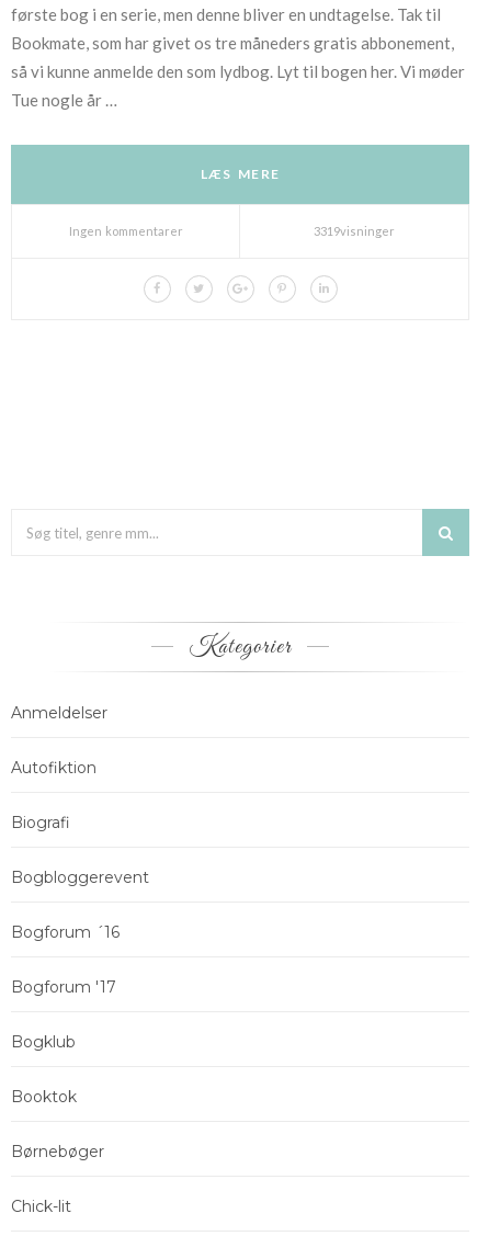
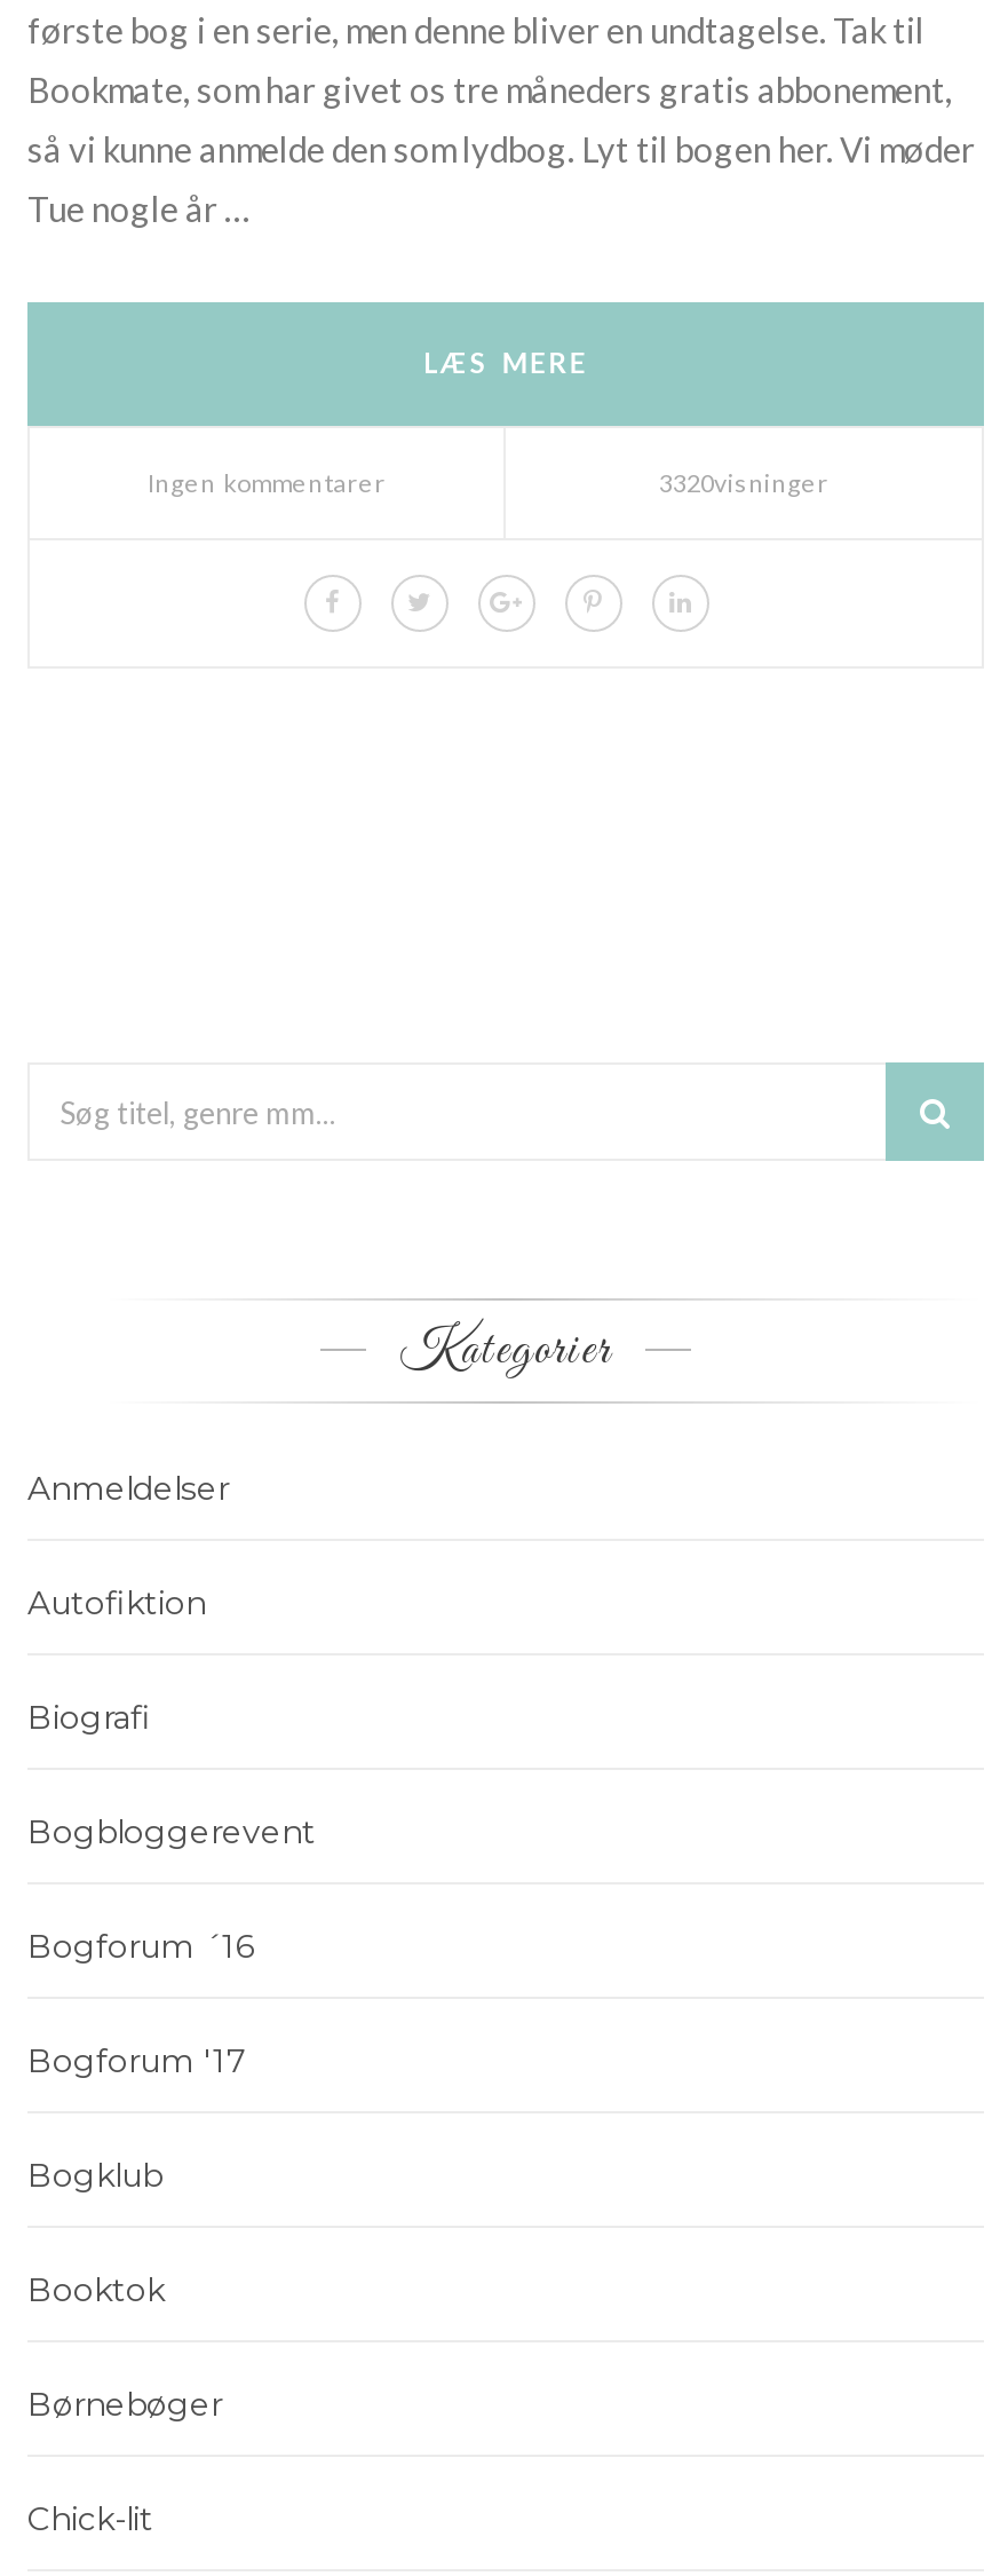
- 3319visninger
+ 3320visninger
